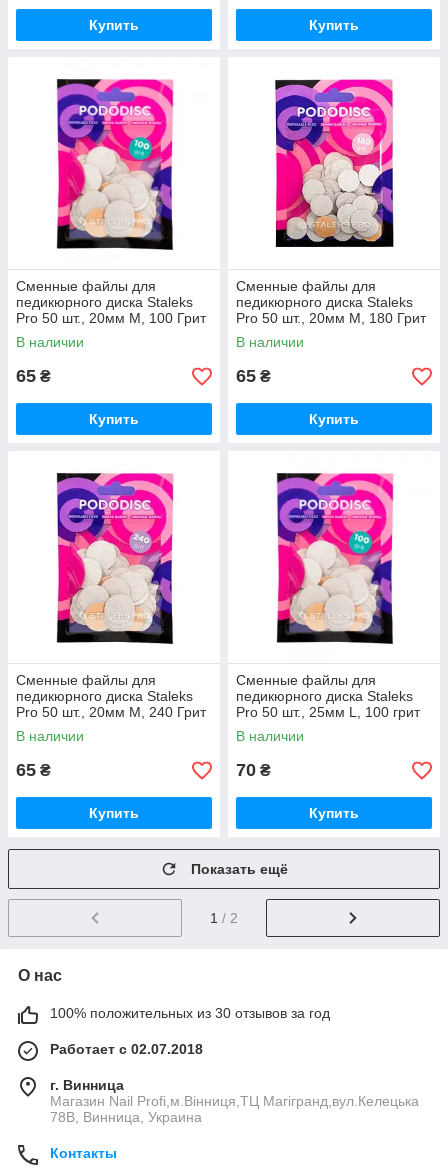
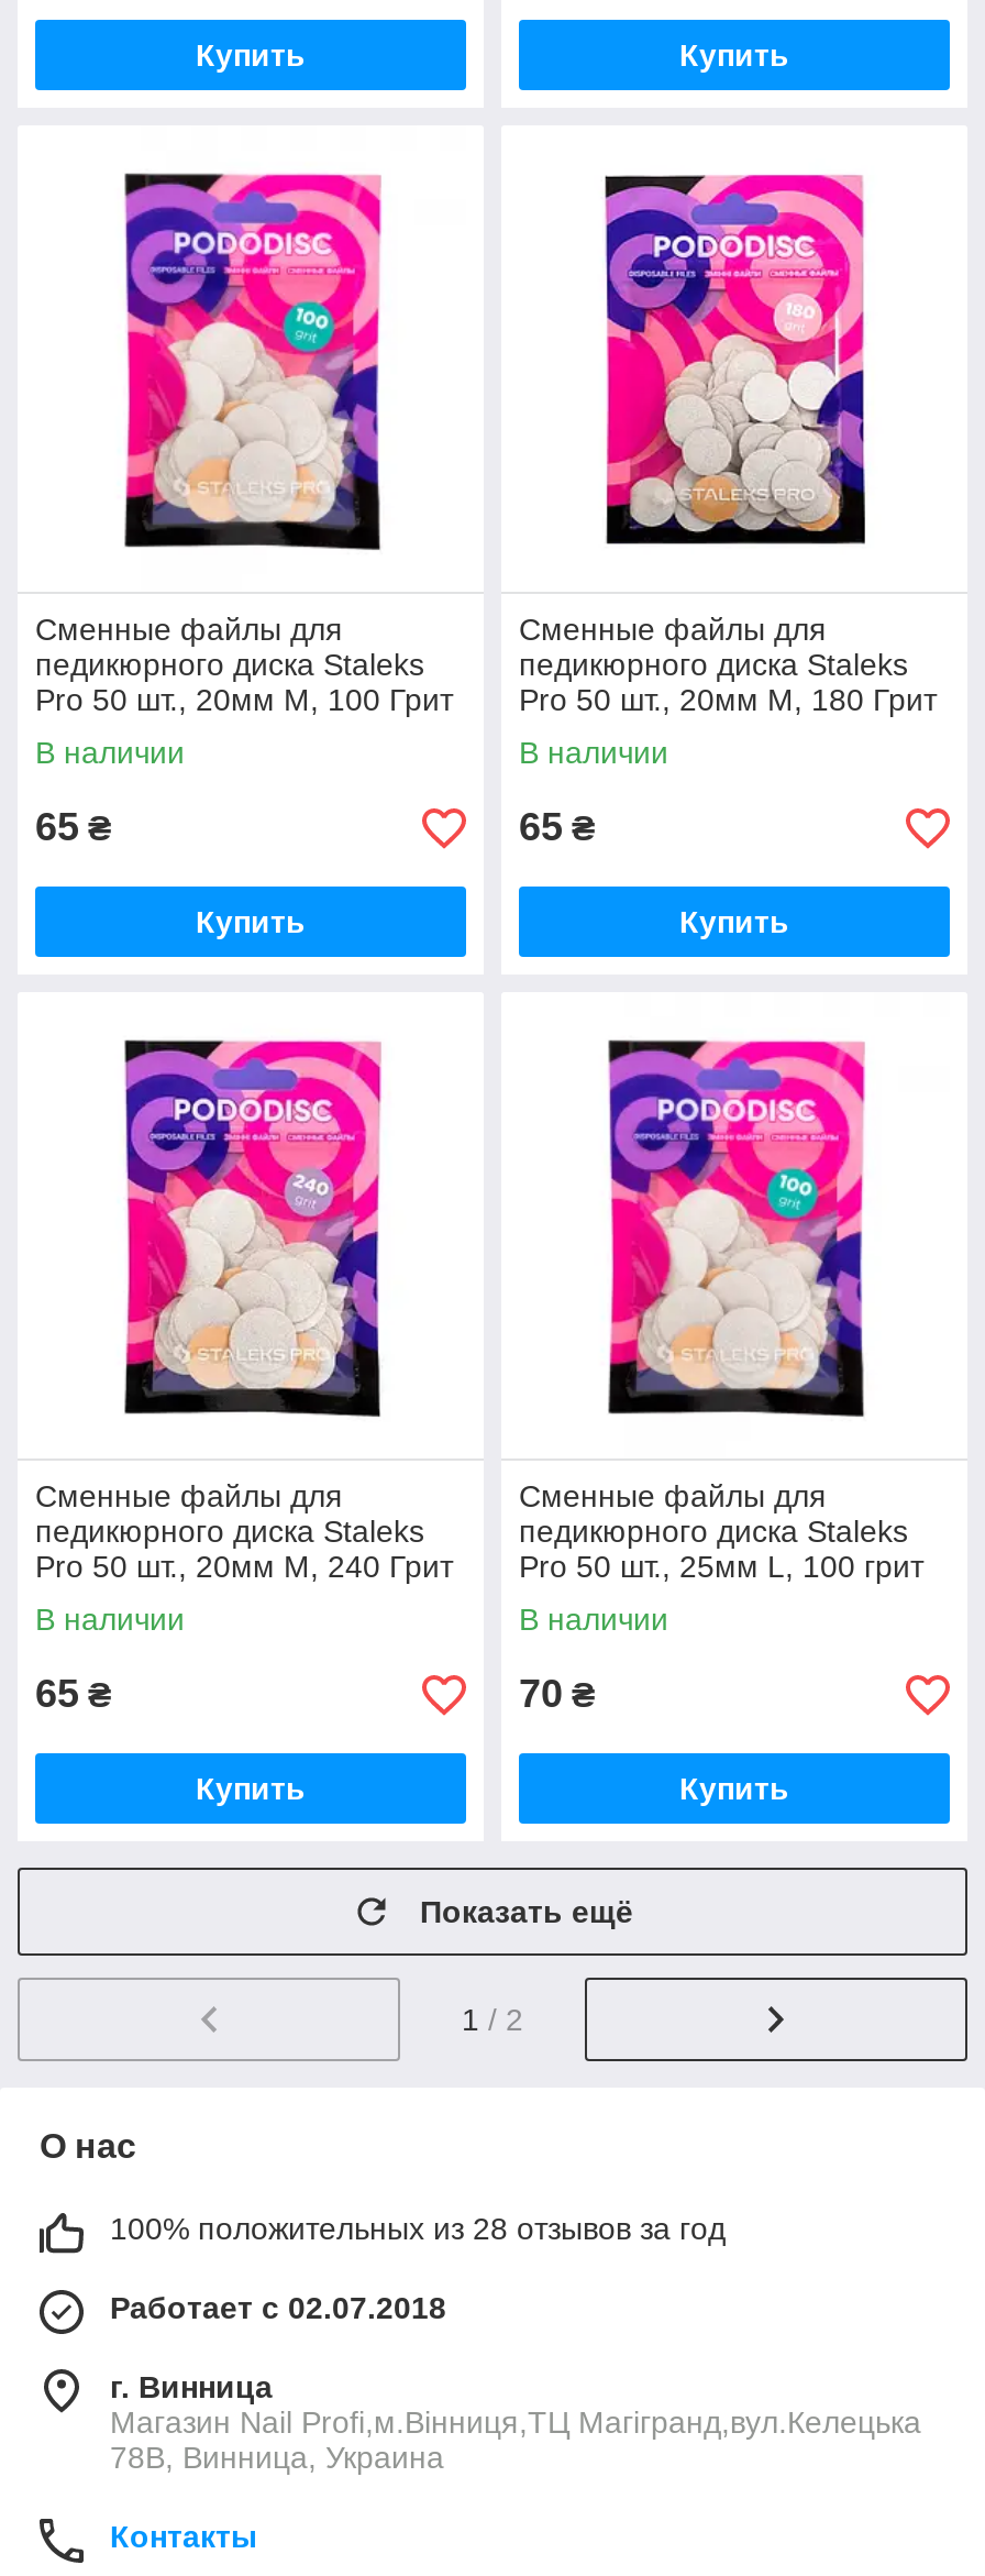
- 100% положительных из 30 отзывов за год
+ 100% положительных из 28 отзывов за год
